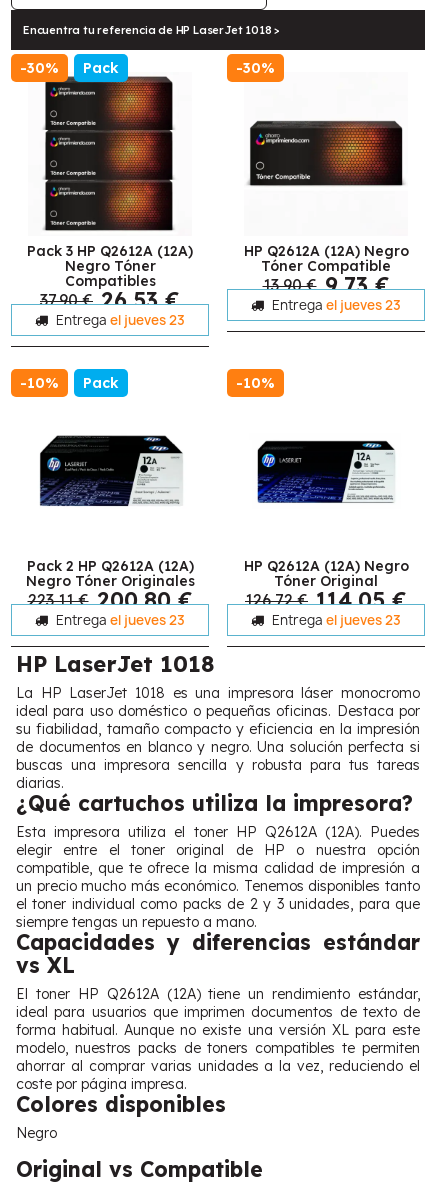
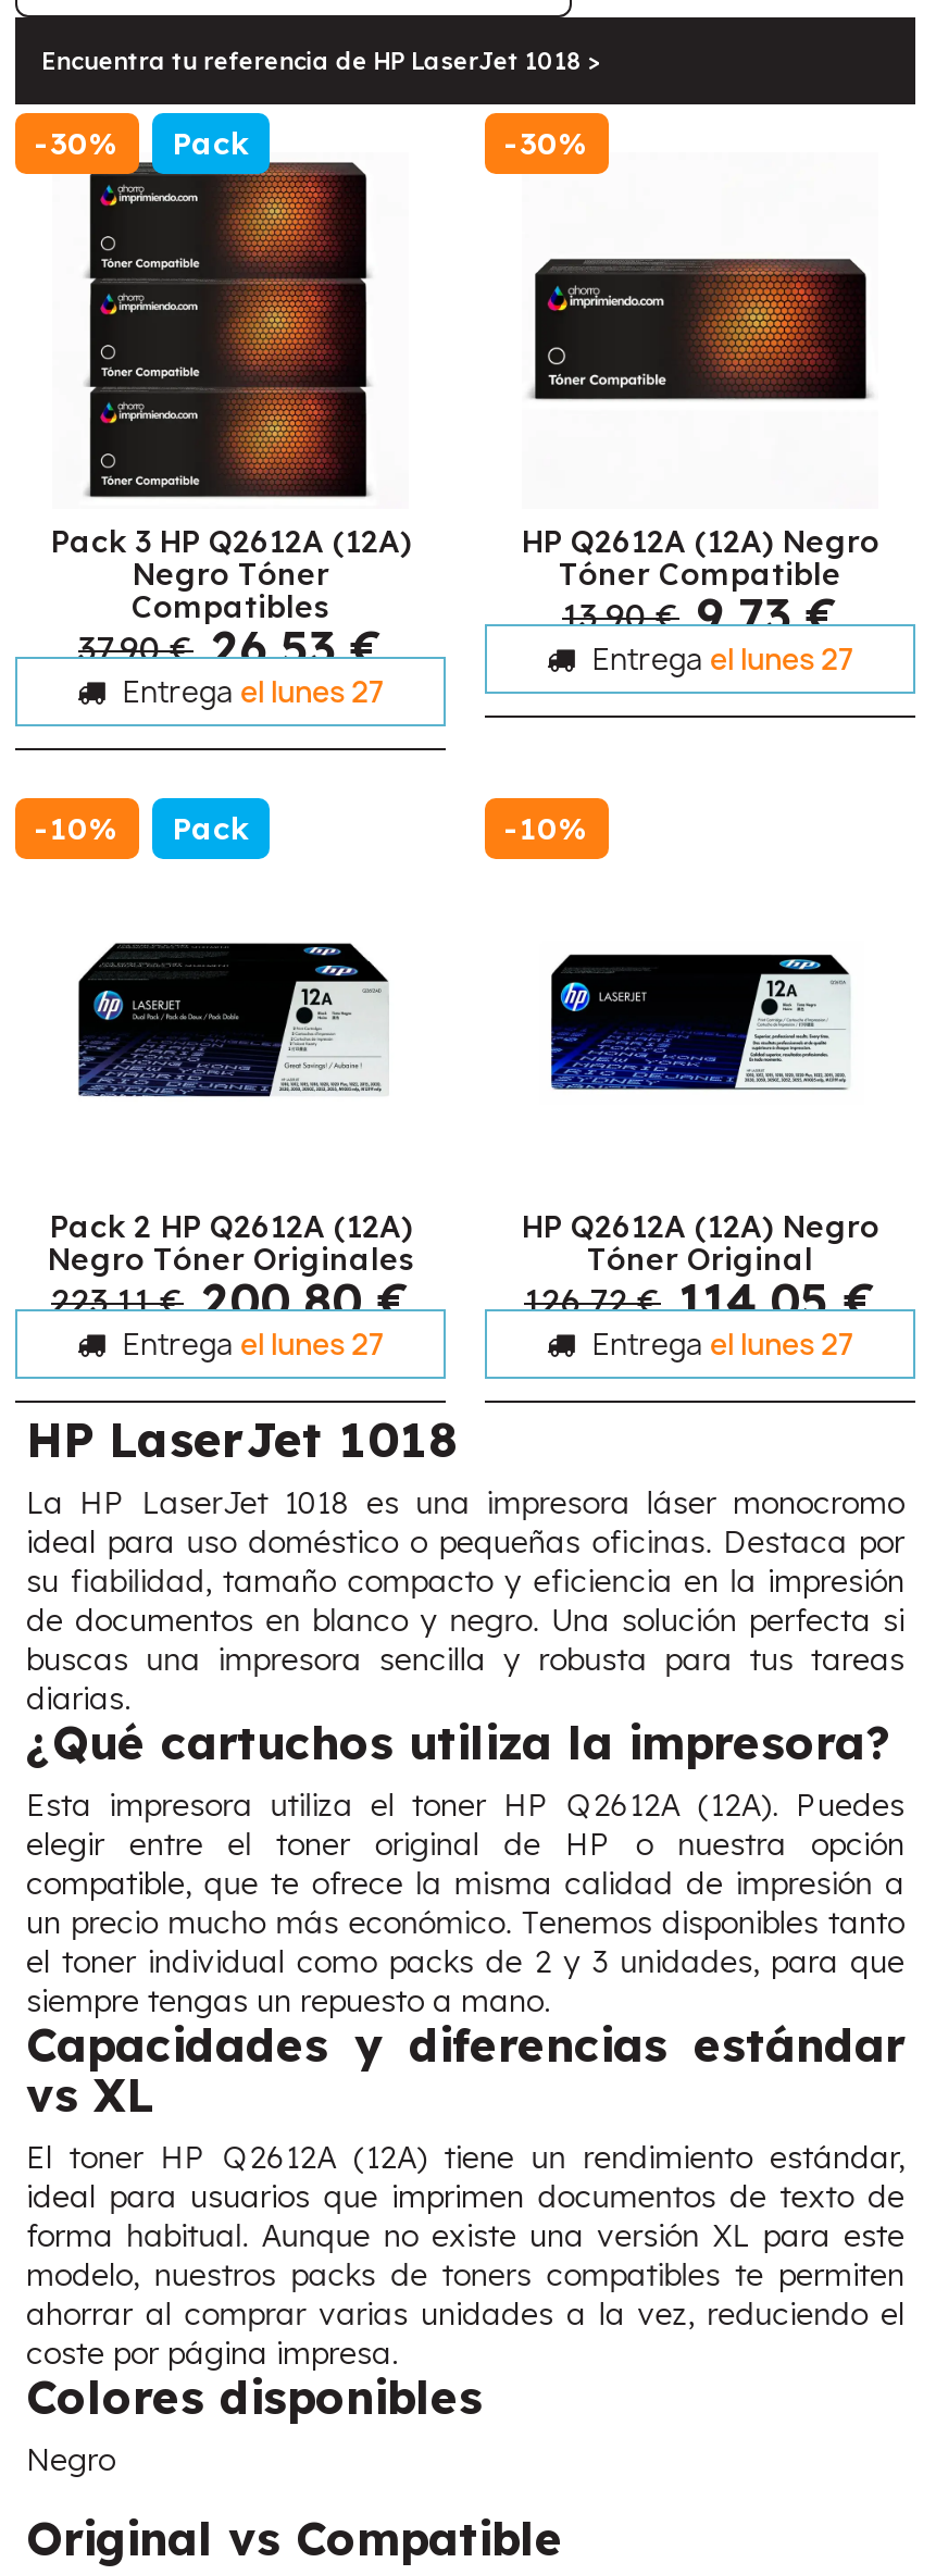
- Entrega el jueves 23
+ Entrega el lunes 27

- Entrega el jueves 23
+ Entrega el lunes 27

- Entrega el jueves 23
+ Entrega el lunes 27

- Entrega el jueves 23
+ Entrega el lunes 27
